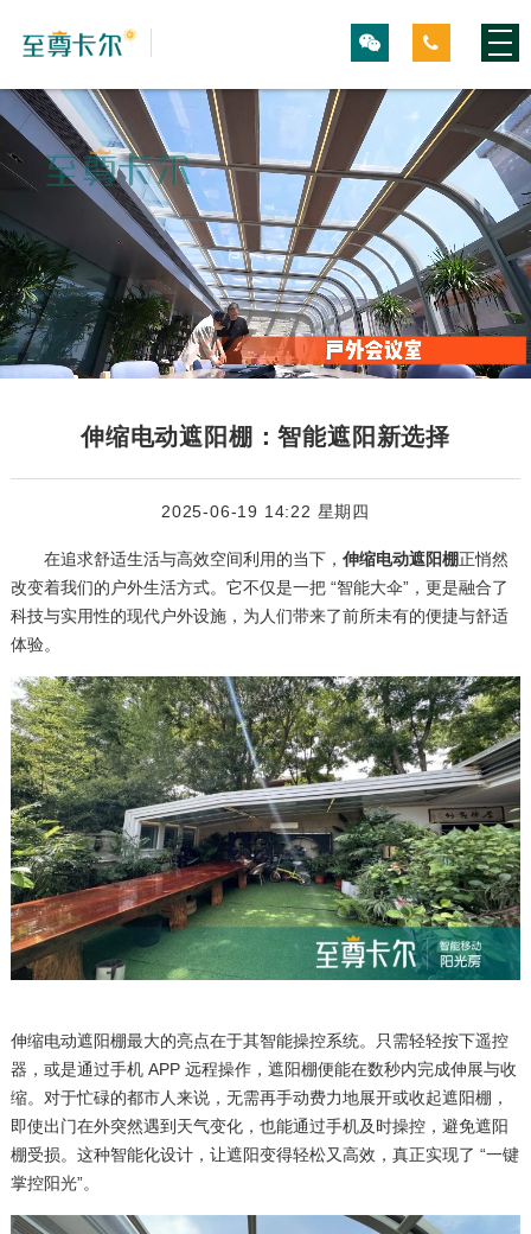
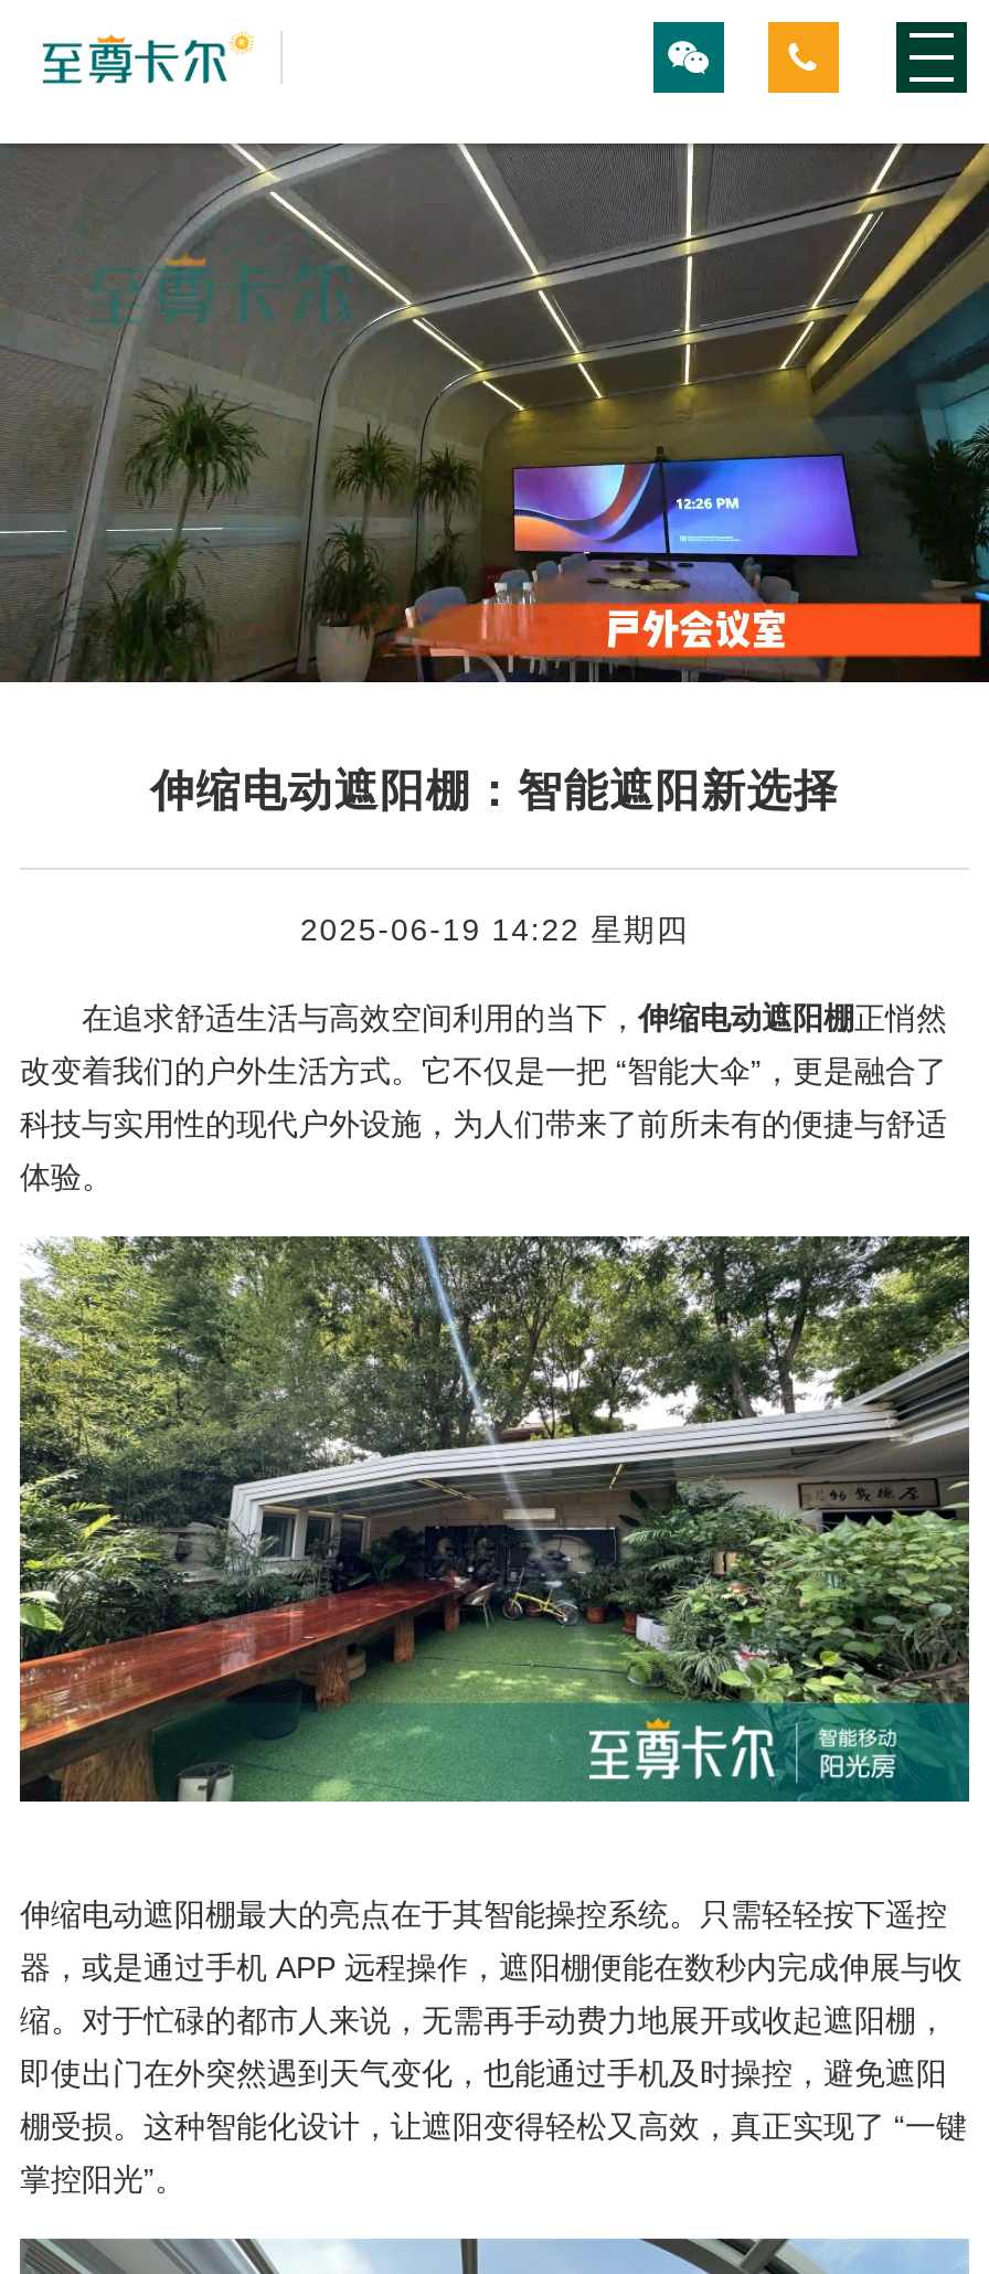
- [image]
+ [image]
